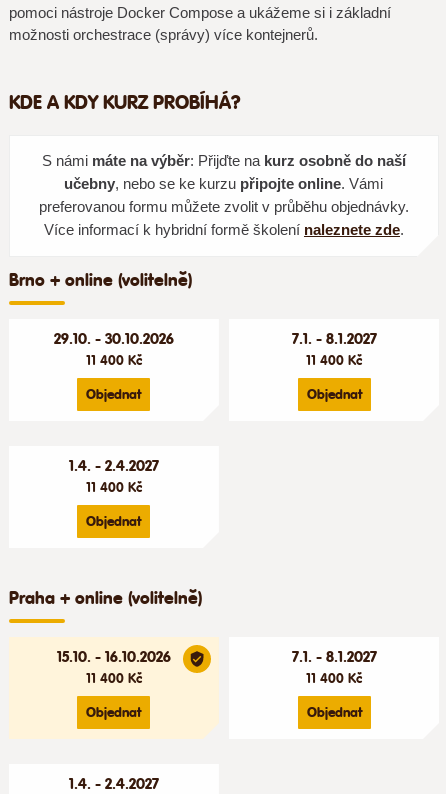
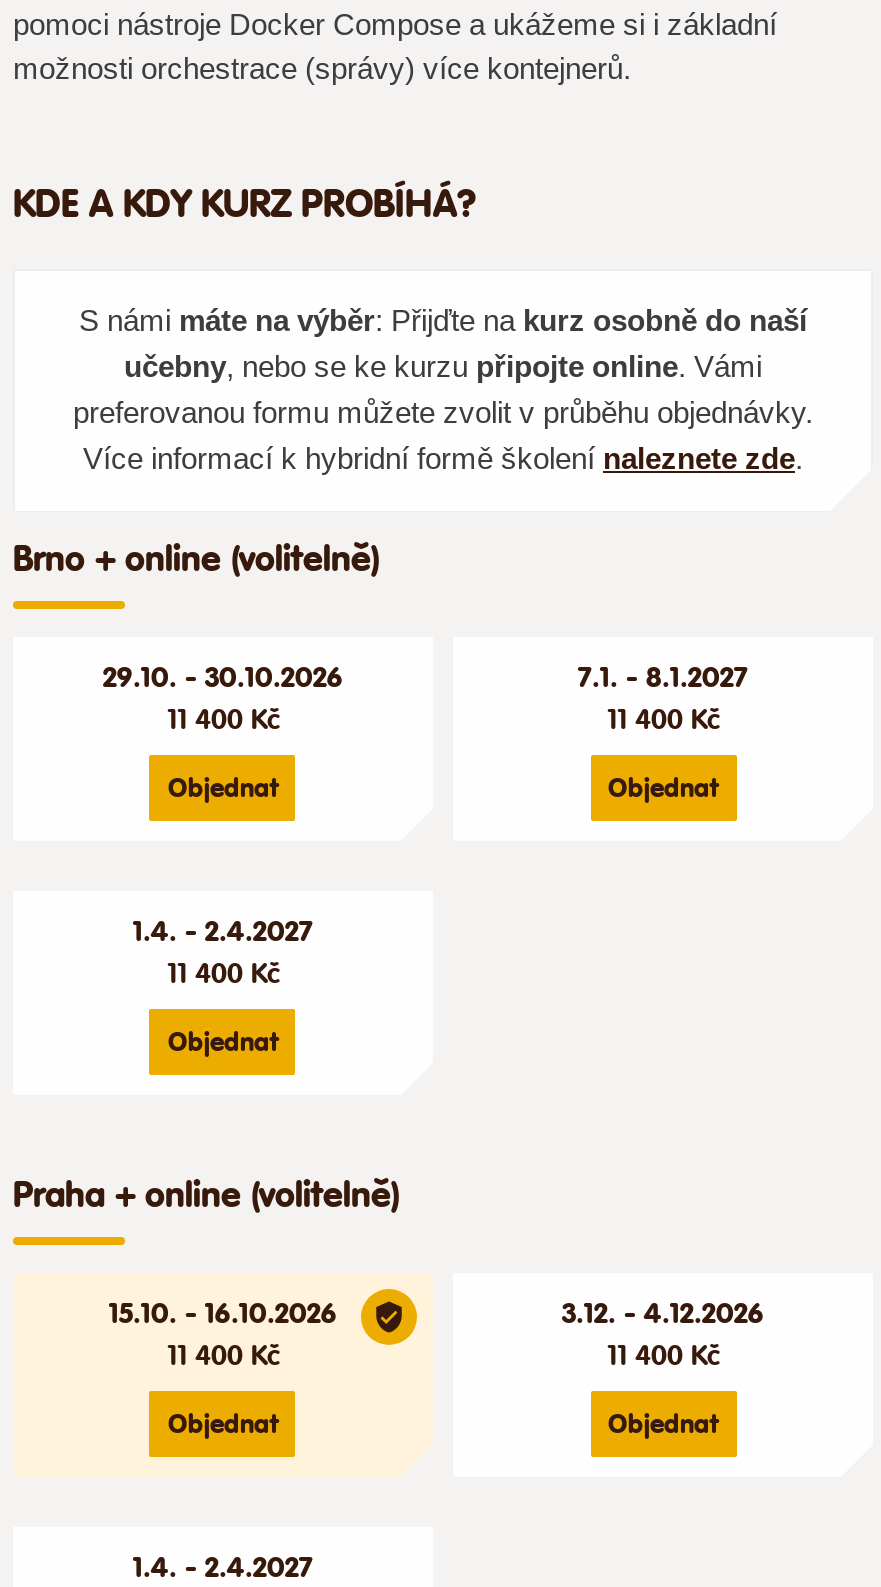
- 7.1. - 8.1.2027
+ 3.12. - 4.12.2026
